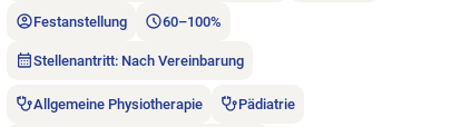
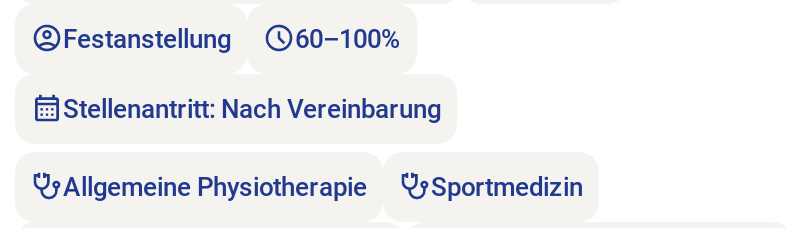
- Pädiatrie
+ Sportmedizin
